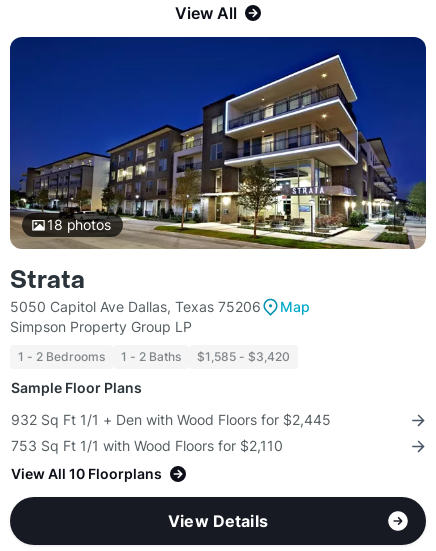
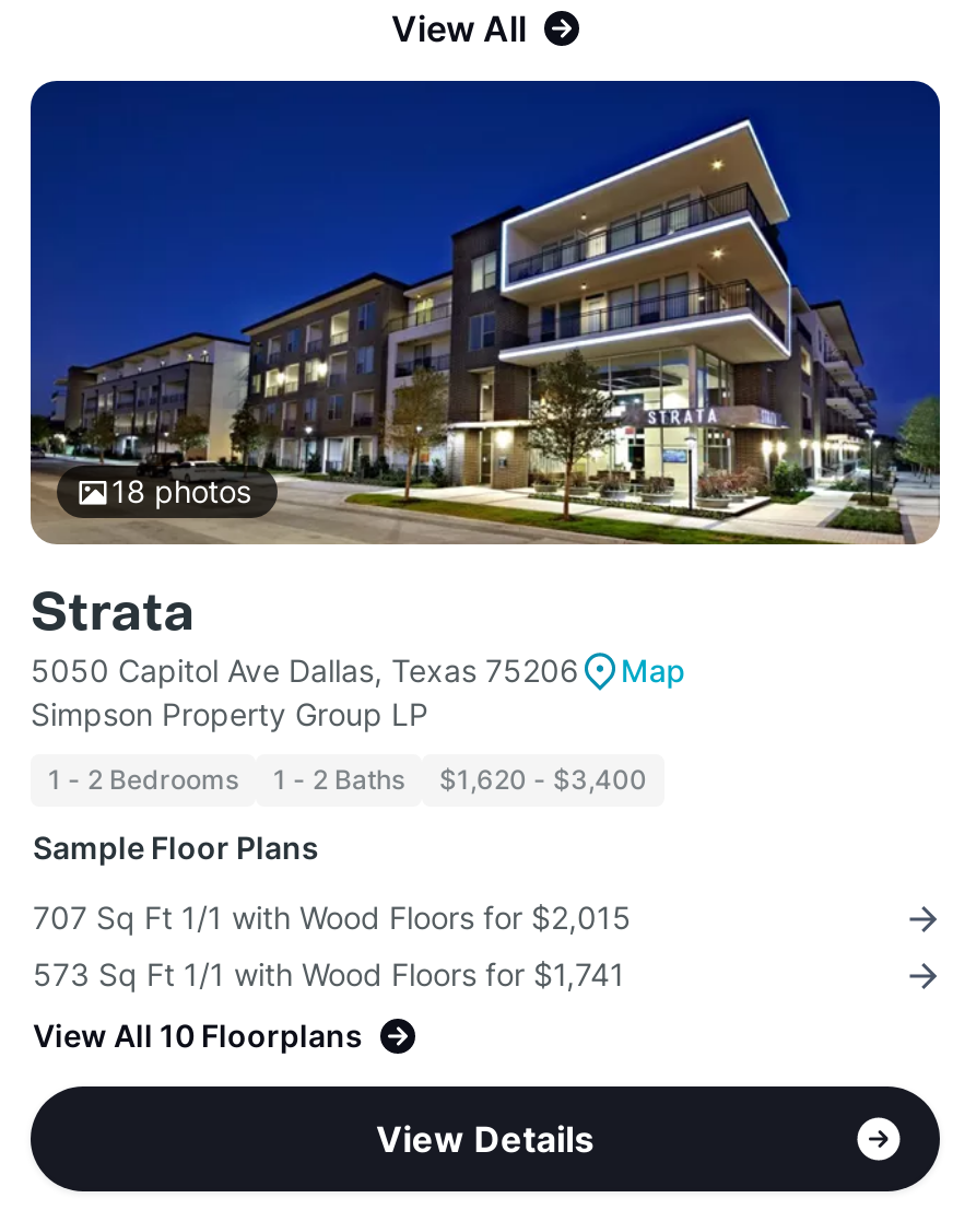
- 1 - 2 Bedrooms 1 - 2 Baths $1,585 - $3,420
+ 1 - 2 Bedrooms 1 - 2 Baths $1,620 - $3,400

- 932 Sq Ft 1/1 + Den with Wood Floors for $2,445
+ 707 Sq Ft 1/1 with Wood Floors for $2,015

- 753 Sq Ft 1/1 with Wood Floors for $2,110
+ 573 Sq Ft 1/1 with Wood Floors for $1,741
